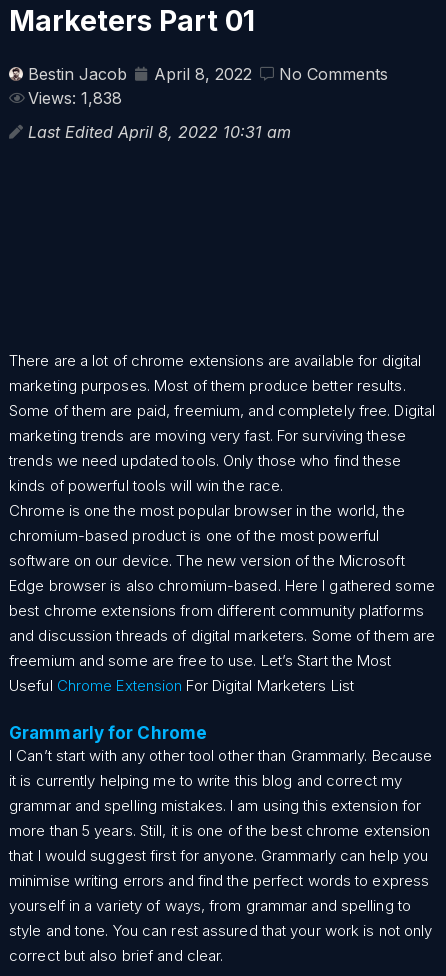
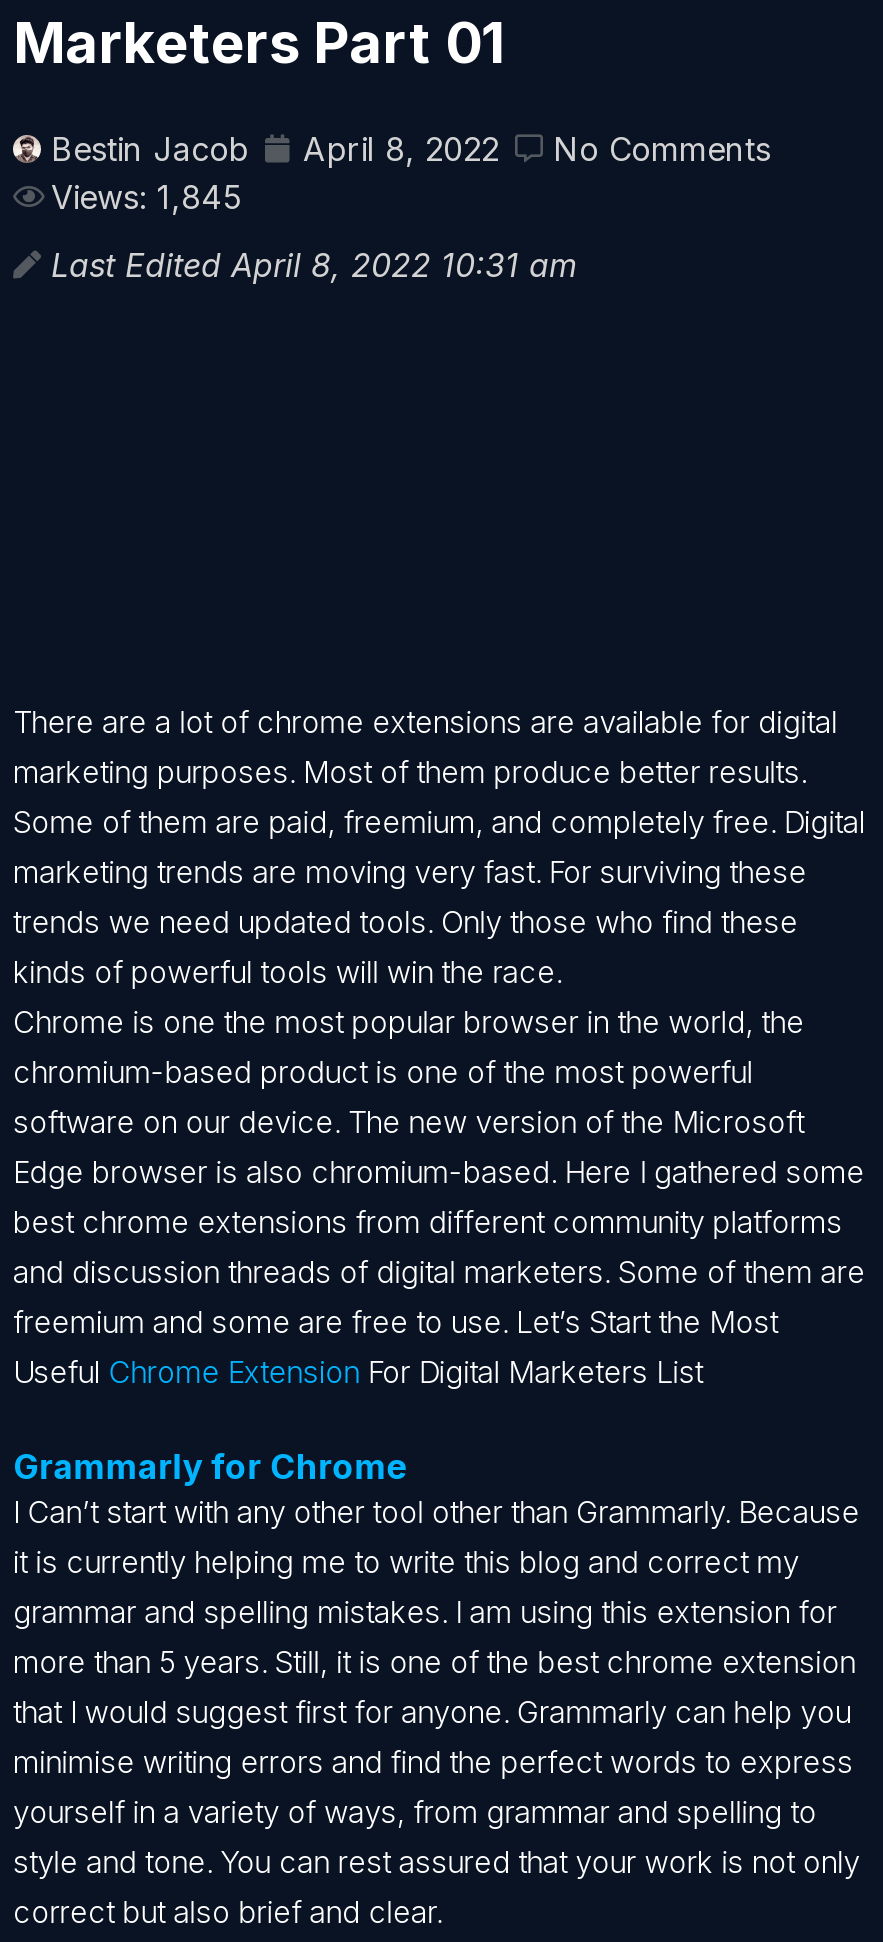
- Views: 1,838
+ Views: 1,845
